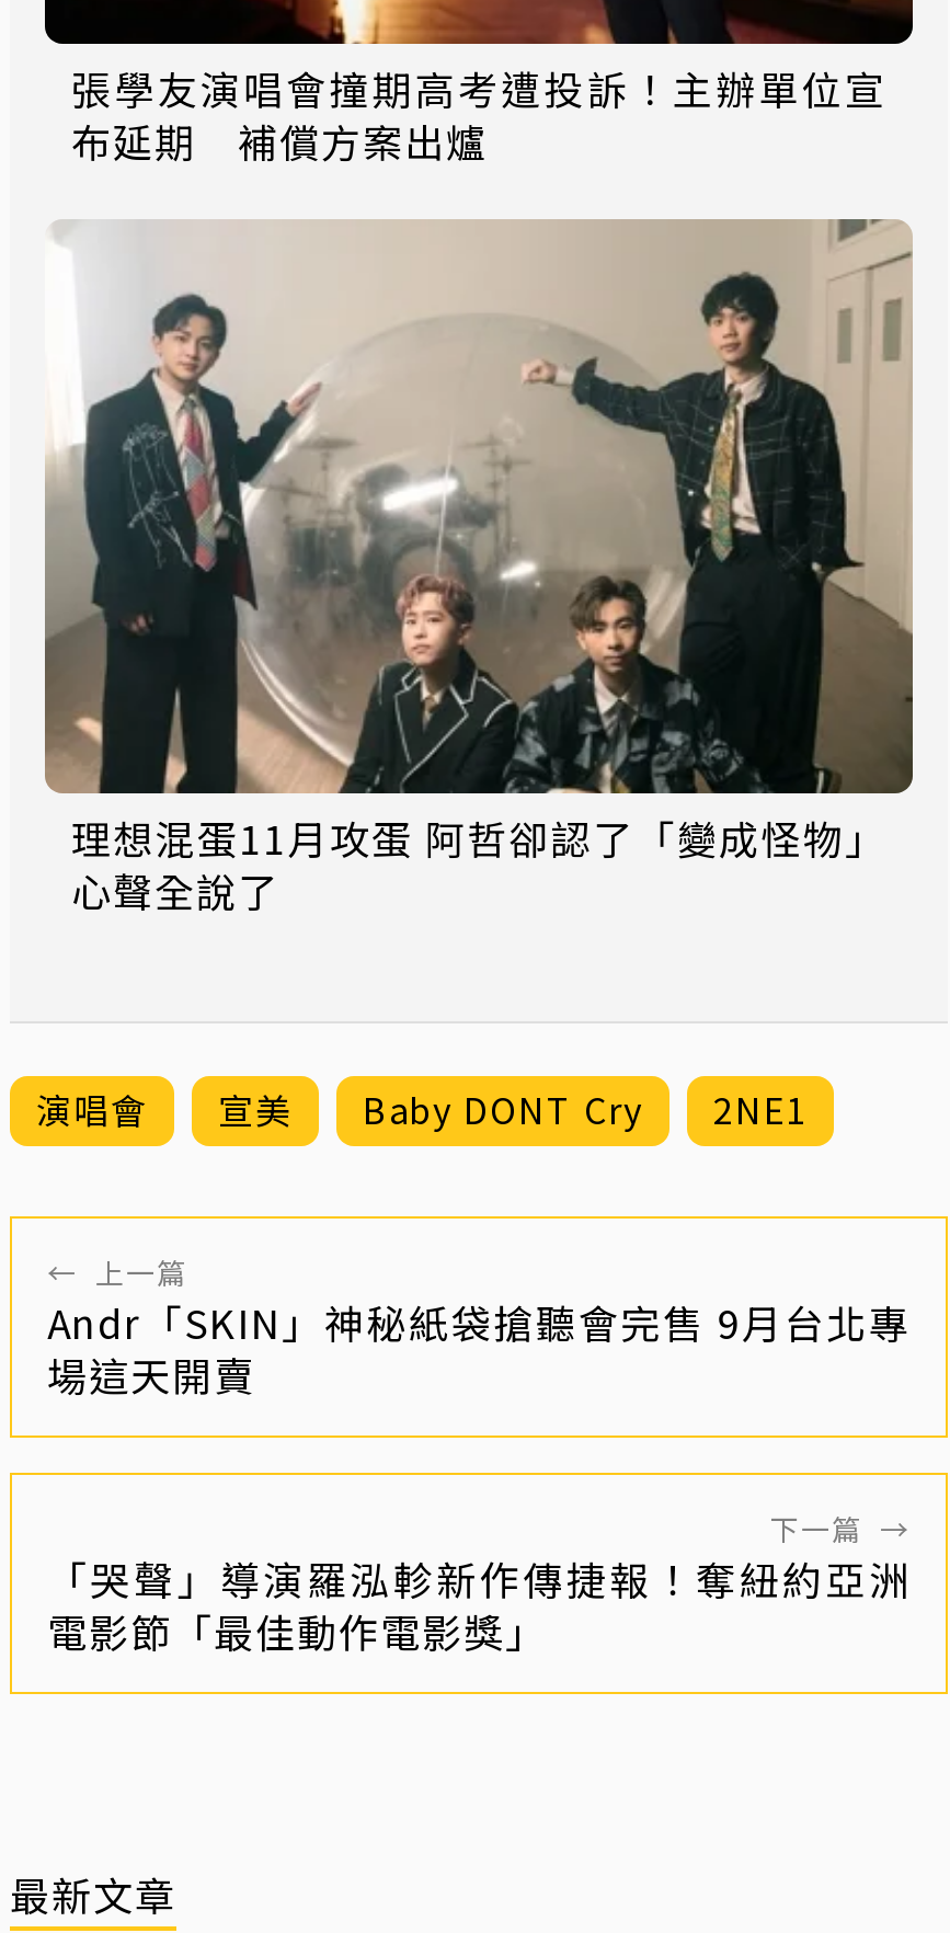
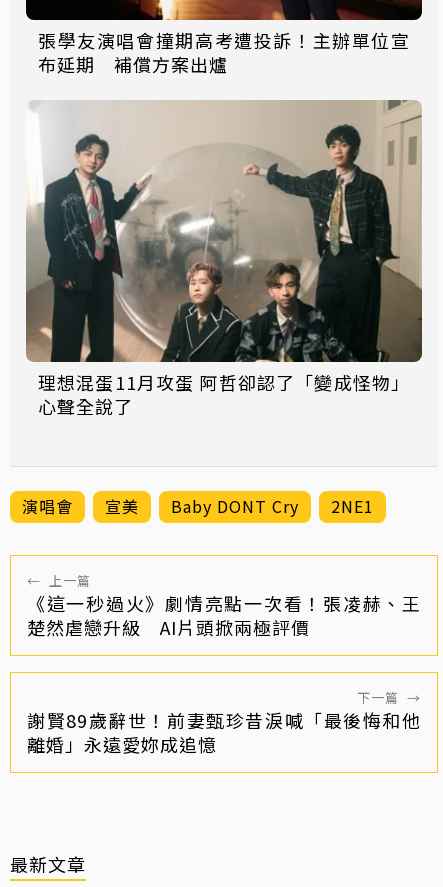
- Andr「SKIN」神秘紙袋搶聽會完售 9月台北專
- 場這天開賣
+ 《這一秒過火》劇情亮點一次看！張凌赫、王
+ 楚然虐戀升級 AI片頭掀兩極評價

- 「哭聲」導演羅泓軫新作傳捷報！奪紐約亞洲
- 電影節「最佳動作電影獎」
+ 謝賢89歲辭世！前妻甄珍昔淚喊「最後悔和他
+ 離婚」永遠愛妳成追憶
